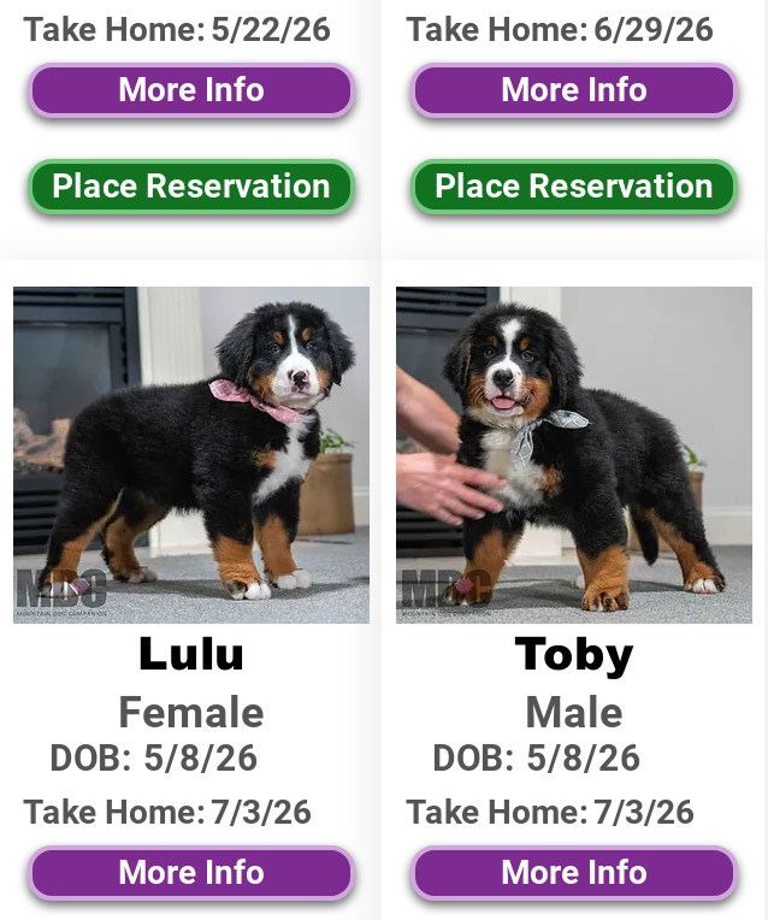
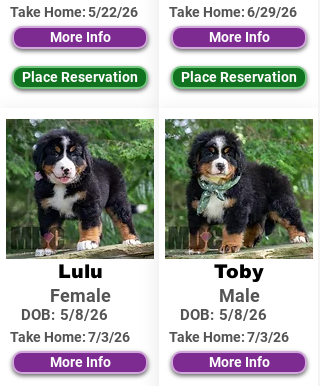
- [image]
+ [image]

- [image]
+ [image]
